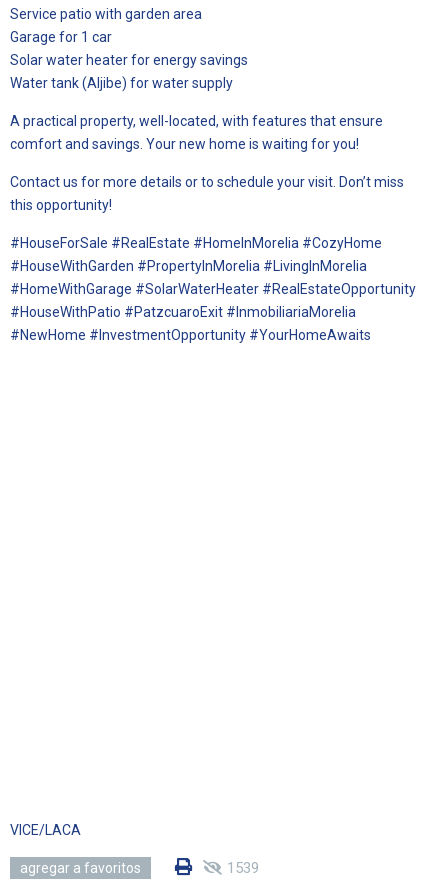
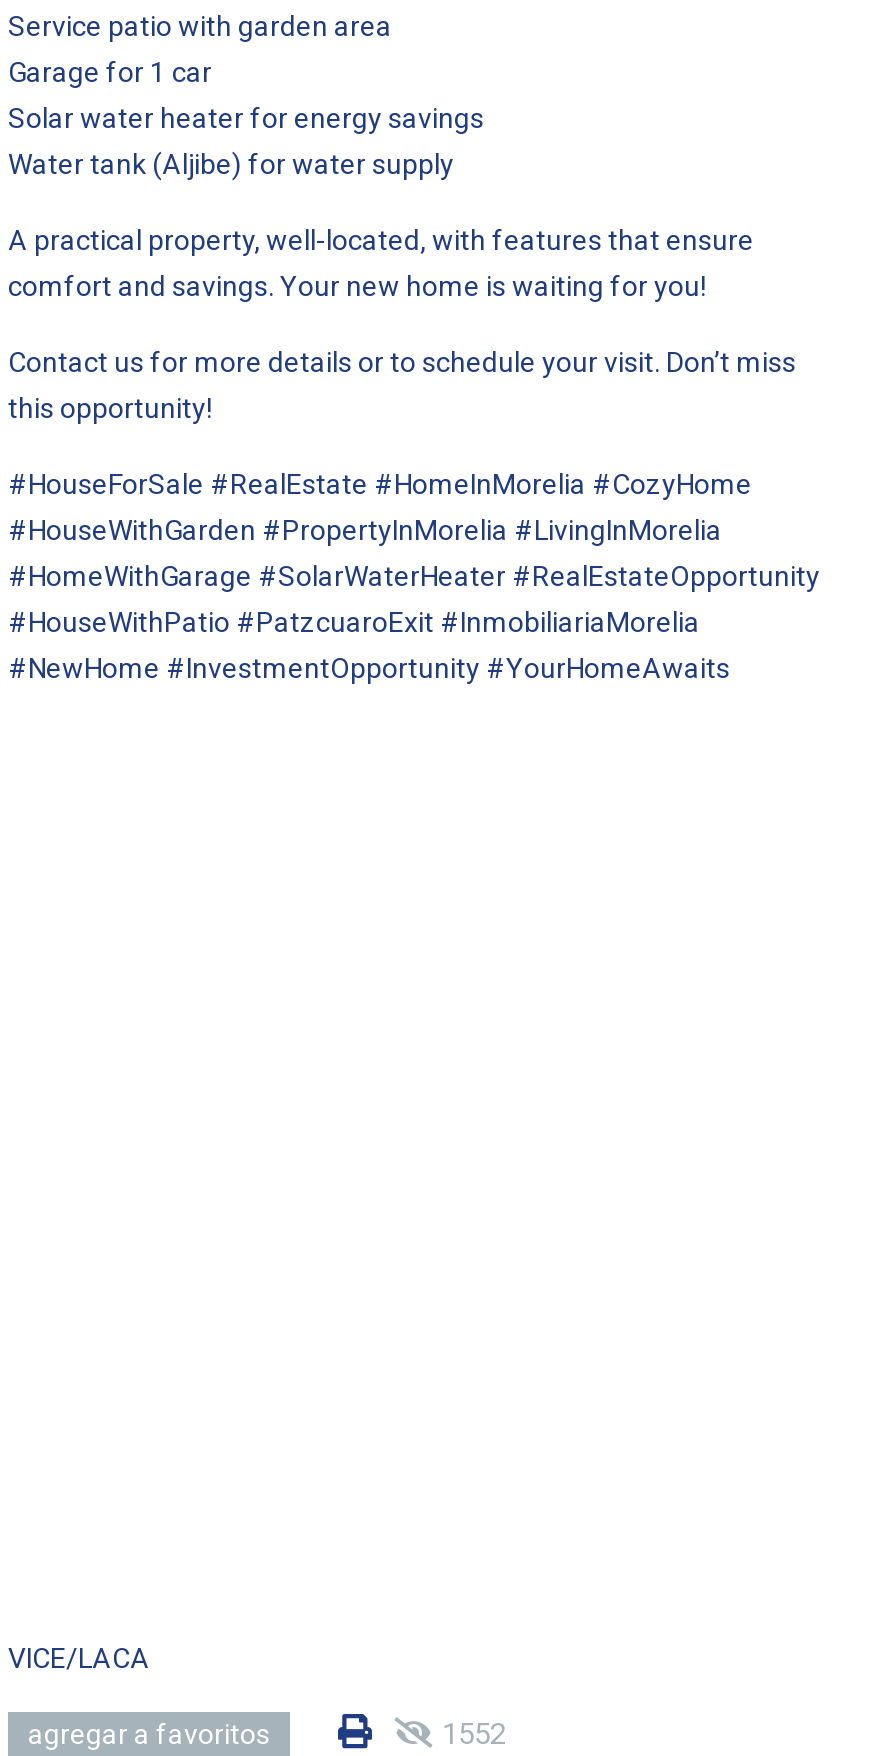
- 1539
+ 1552
